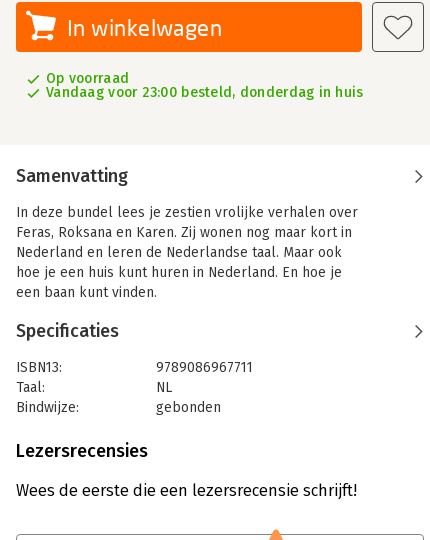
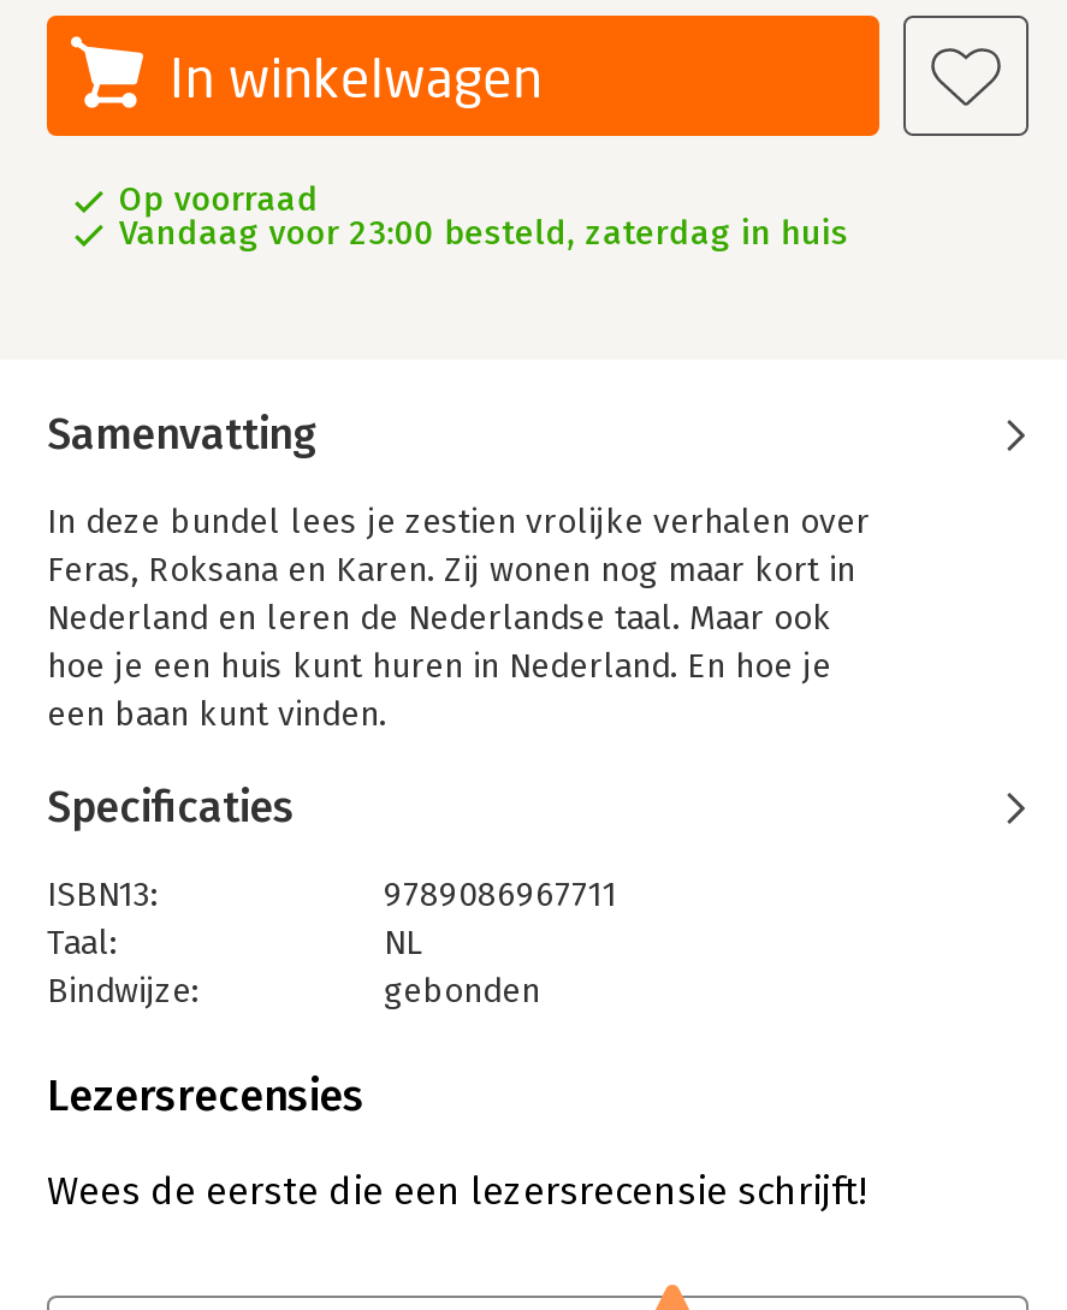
- Vandaag voor 23:00 besteld, donderdag in huis
+ Vandaag voor 23:00 besteld, zaterdag in huis
